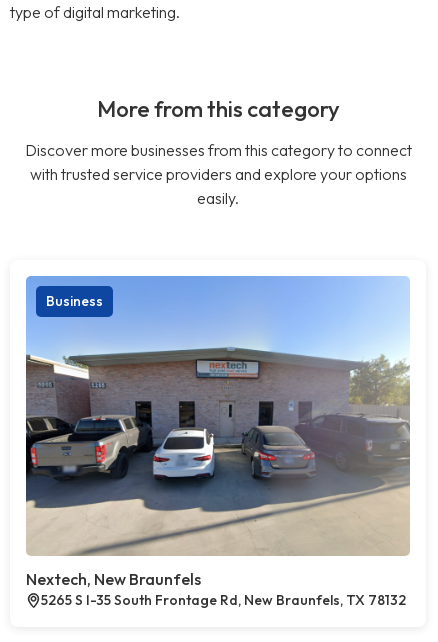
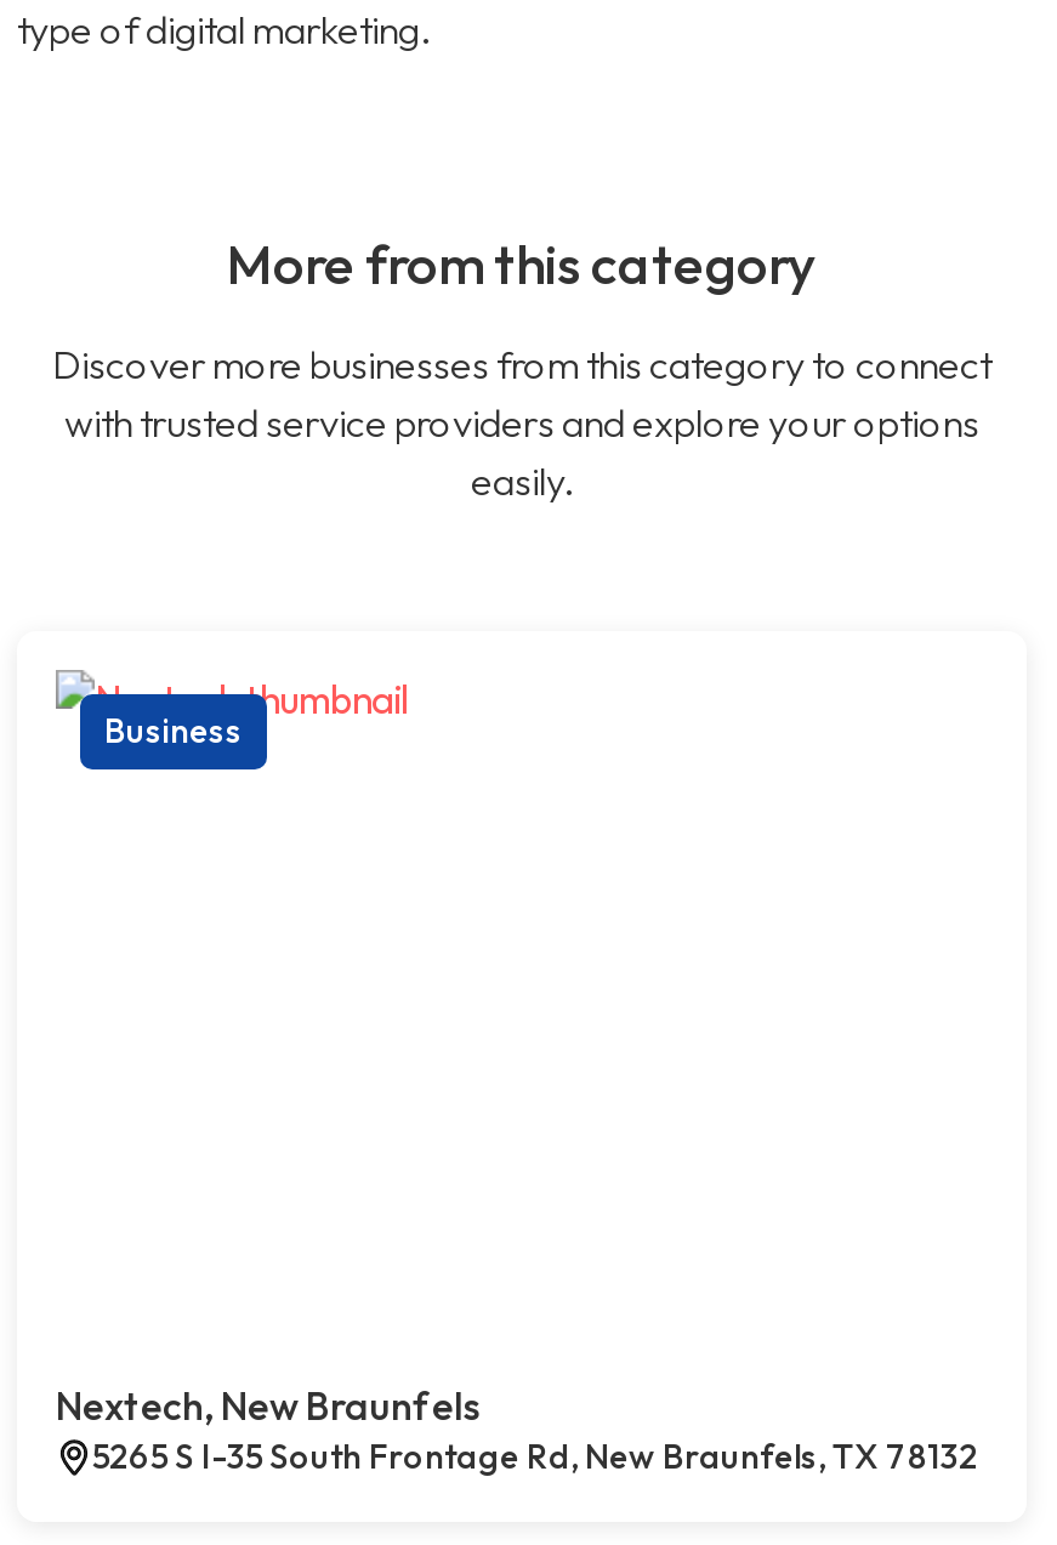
- [image]
